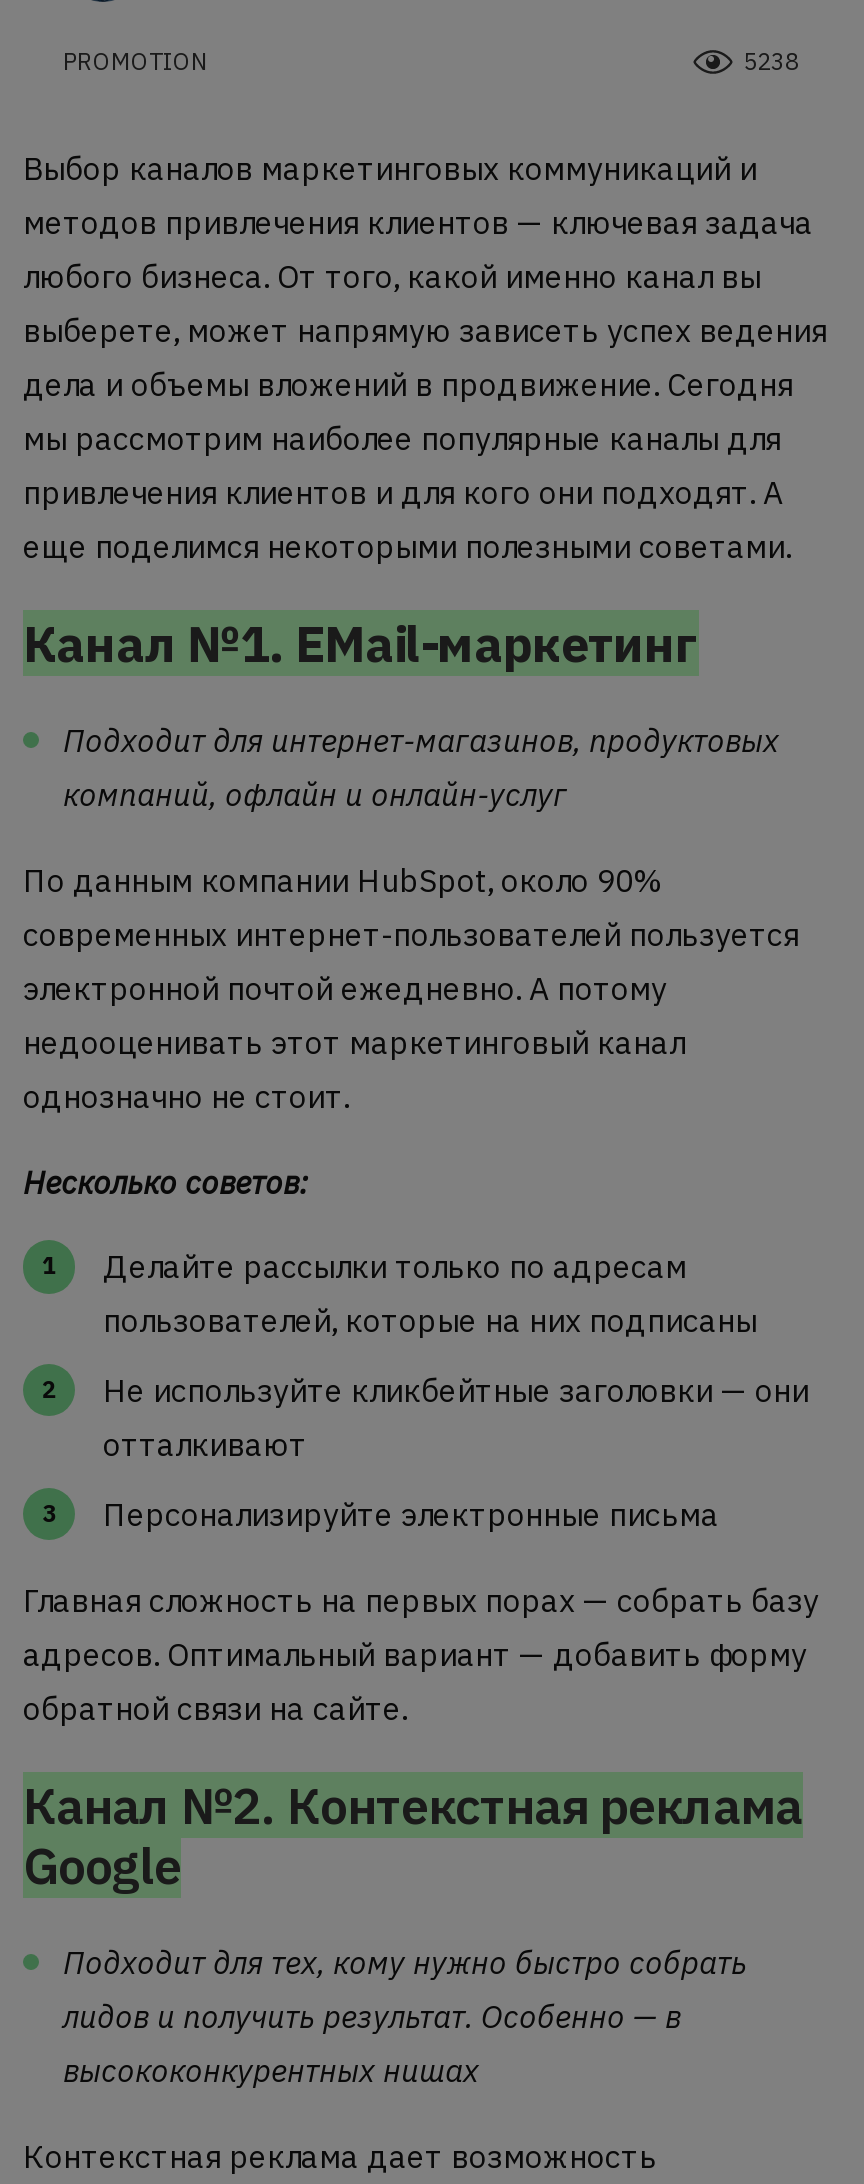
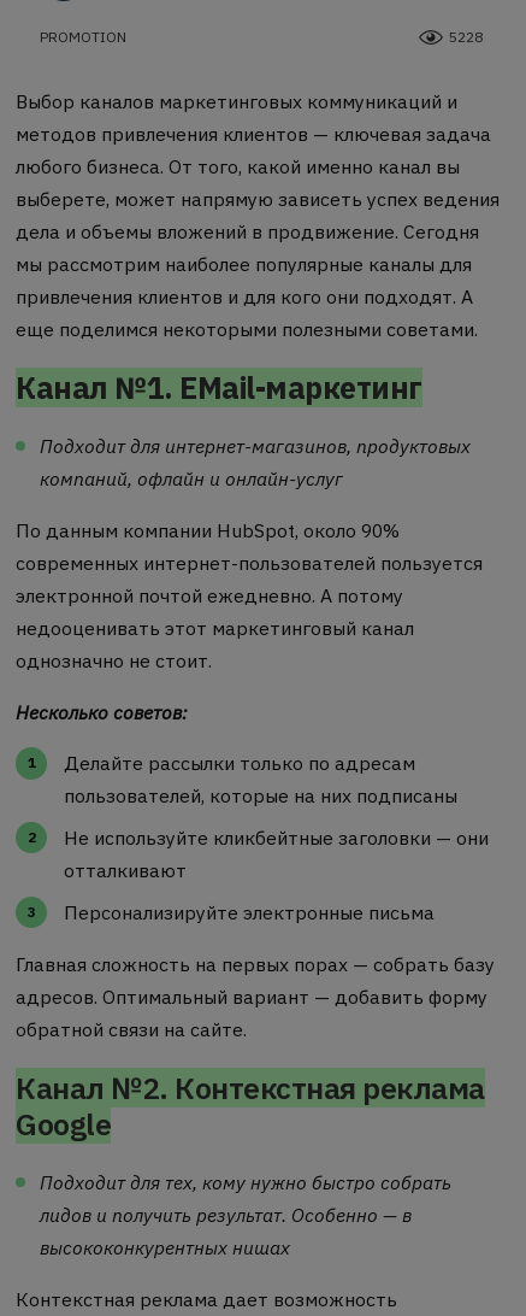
- 5238
+ 5228
